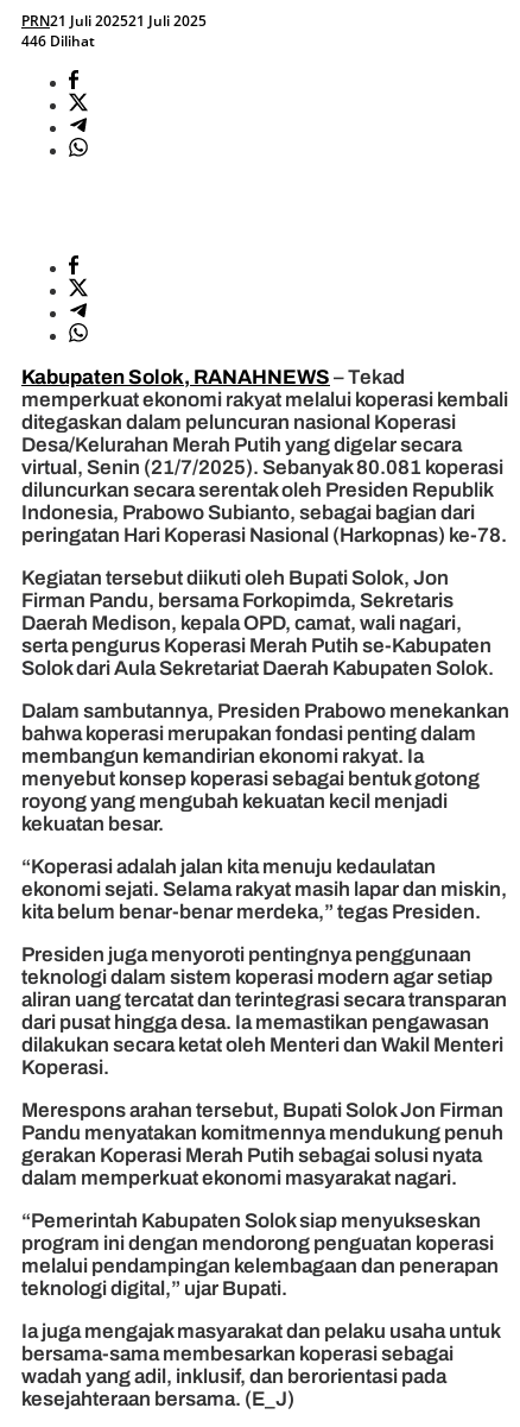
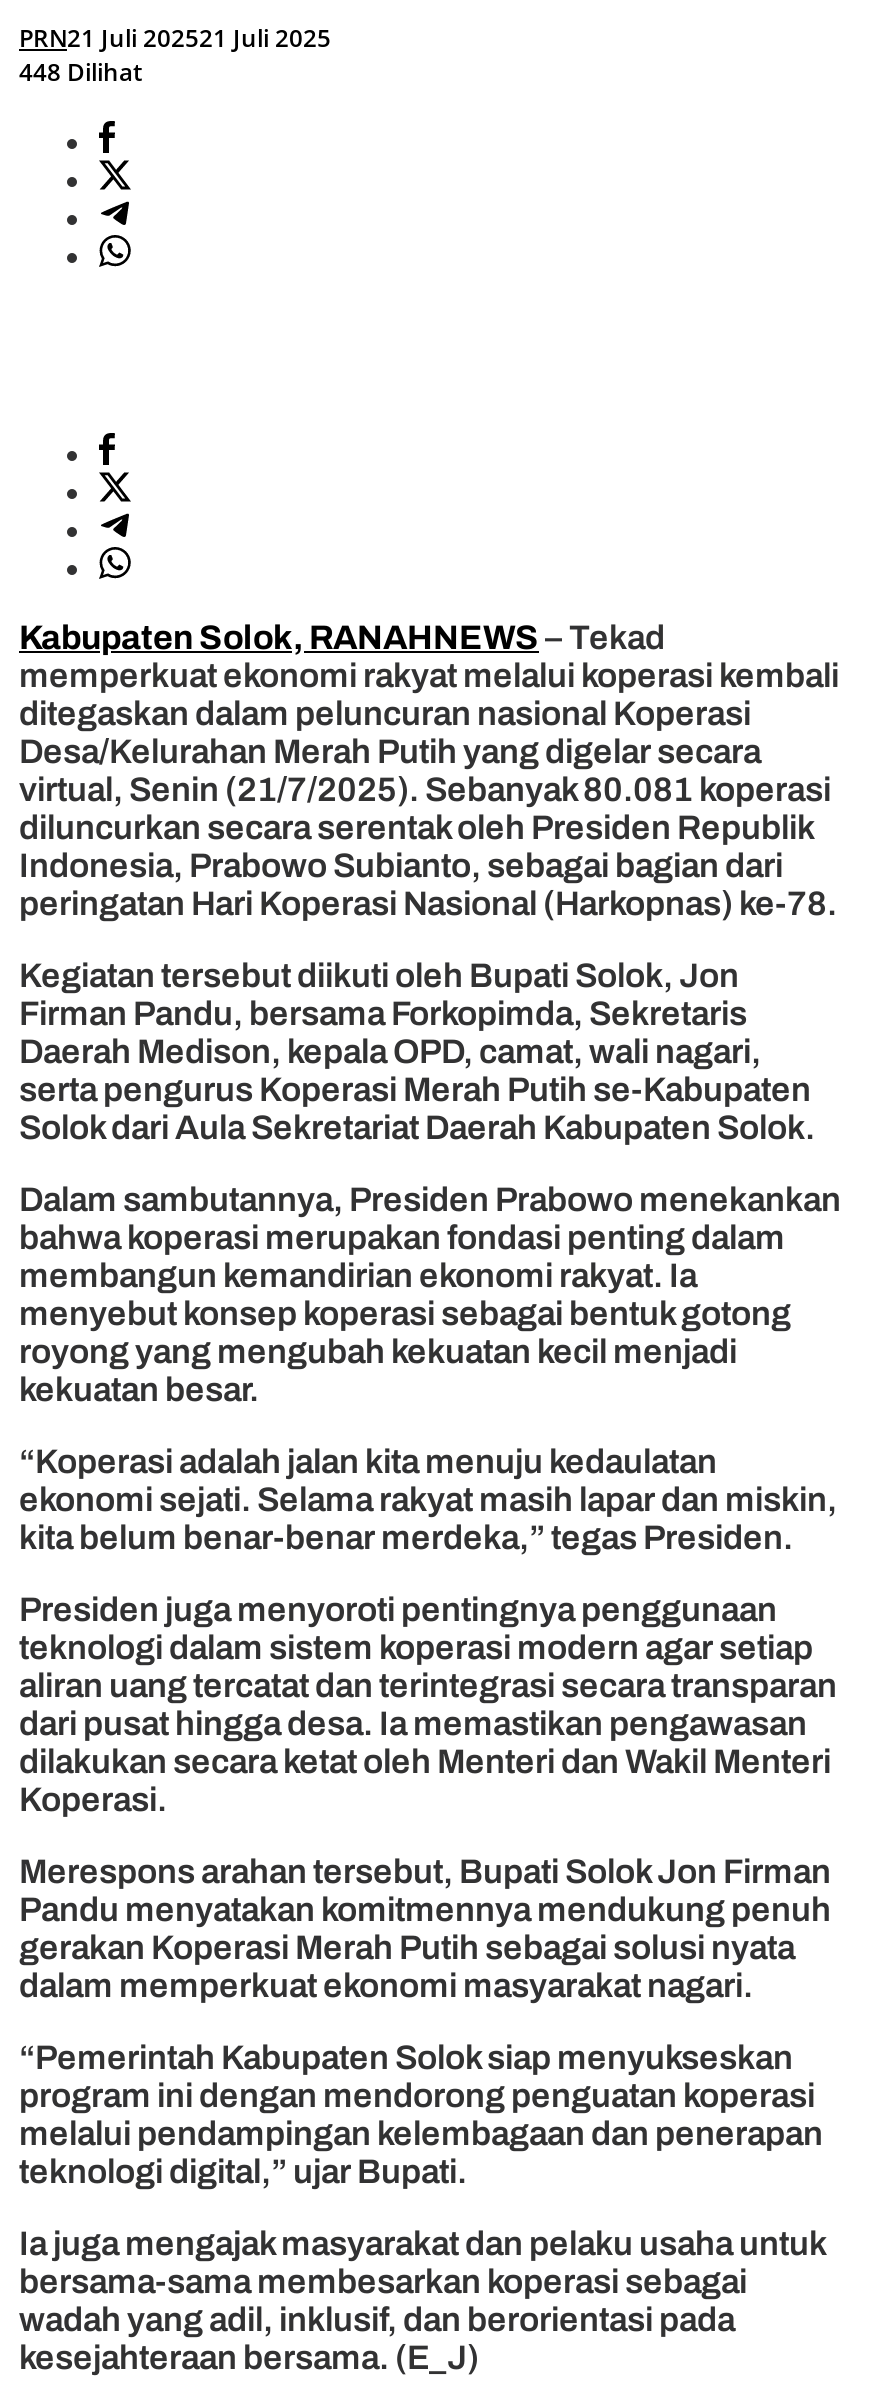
- 446 Dilihat
+ 448 Dilihat
